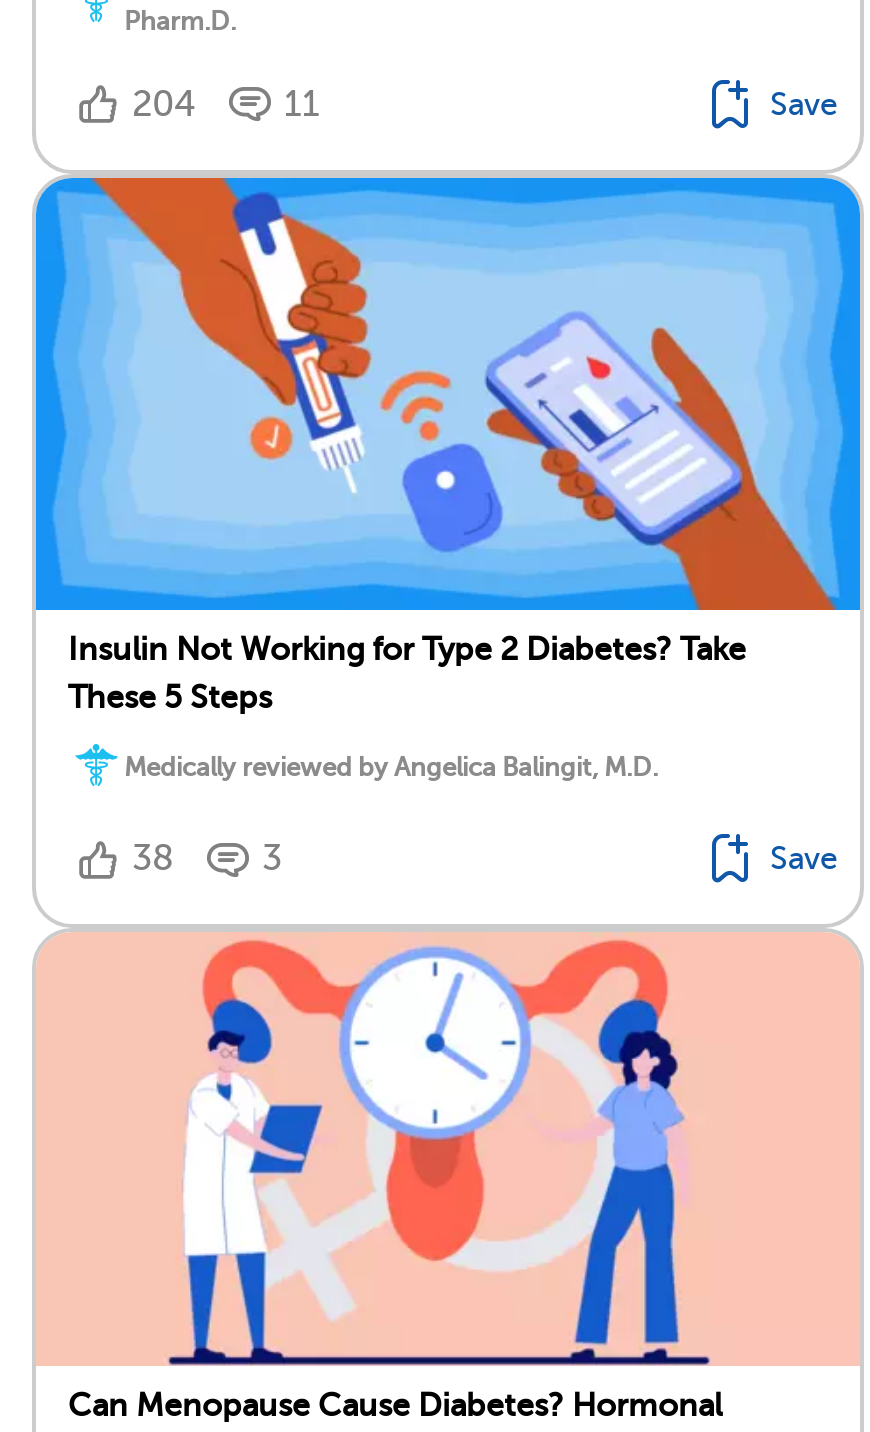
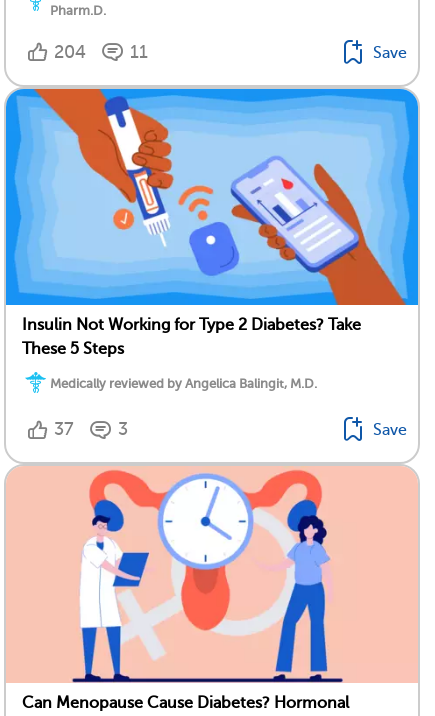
- 38
+ 37
